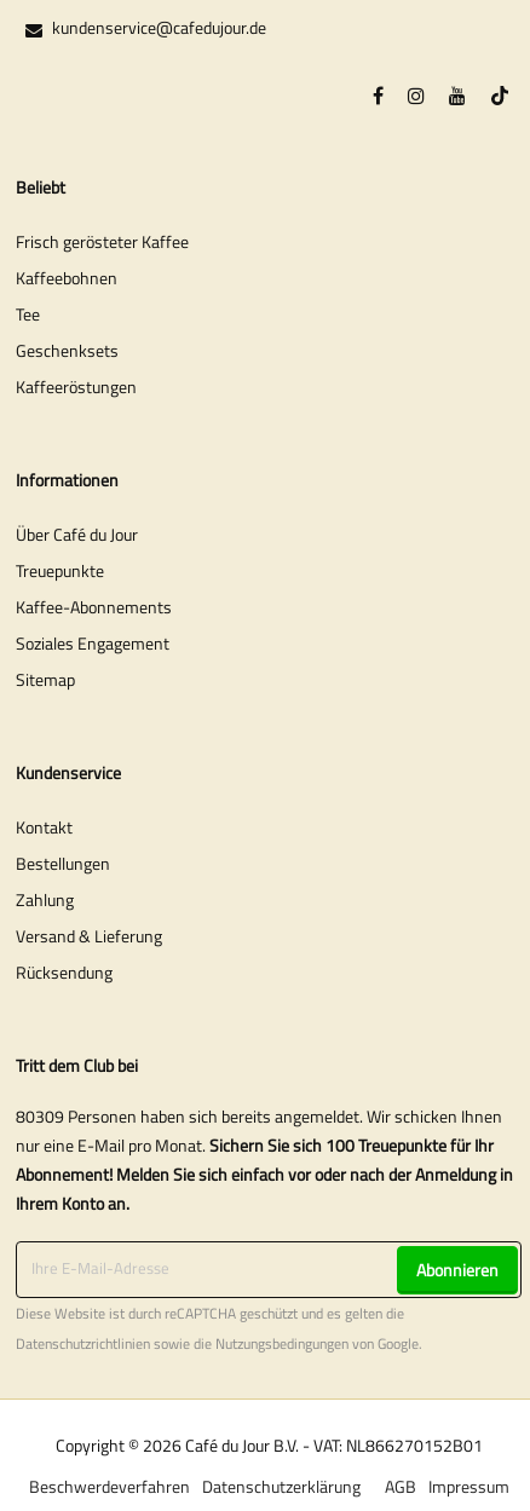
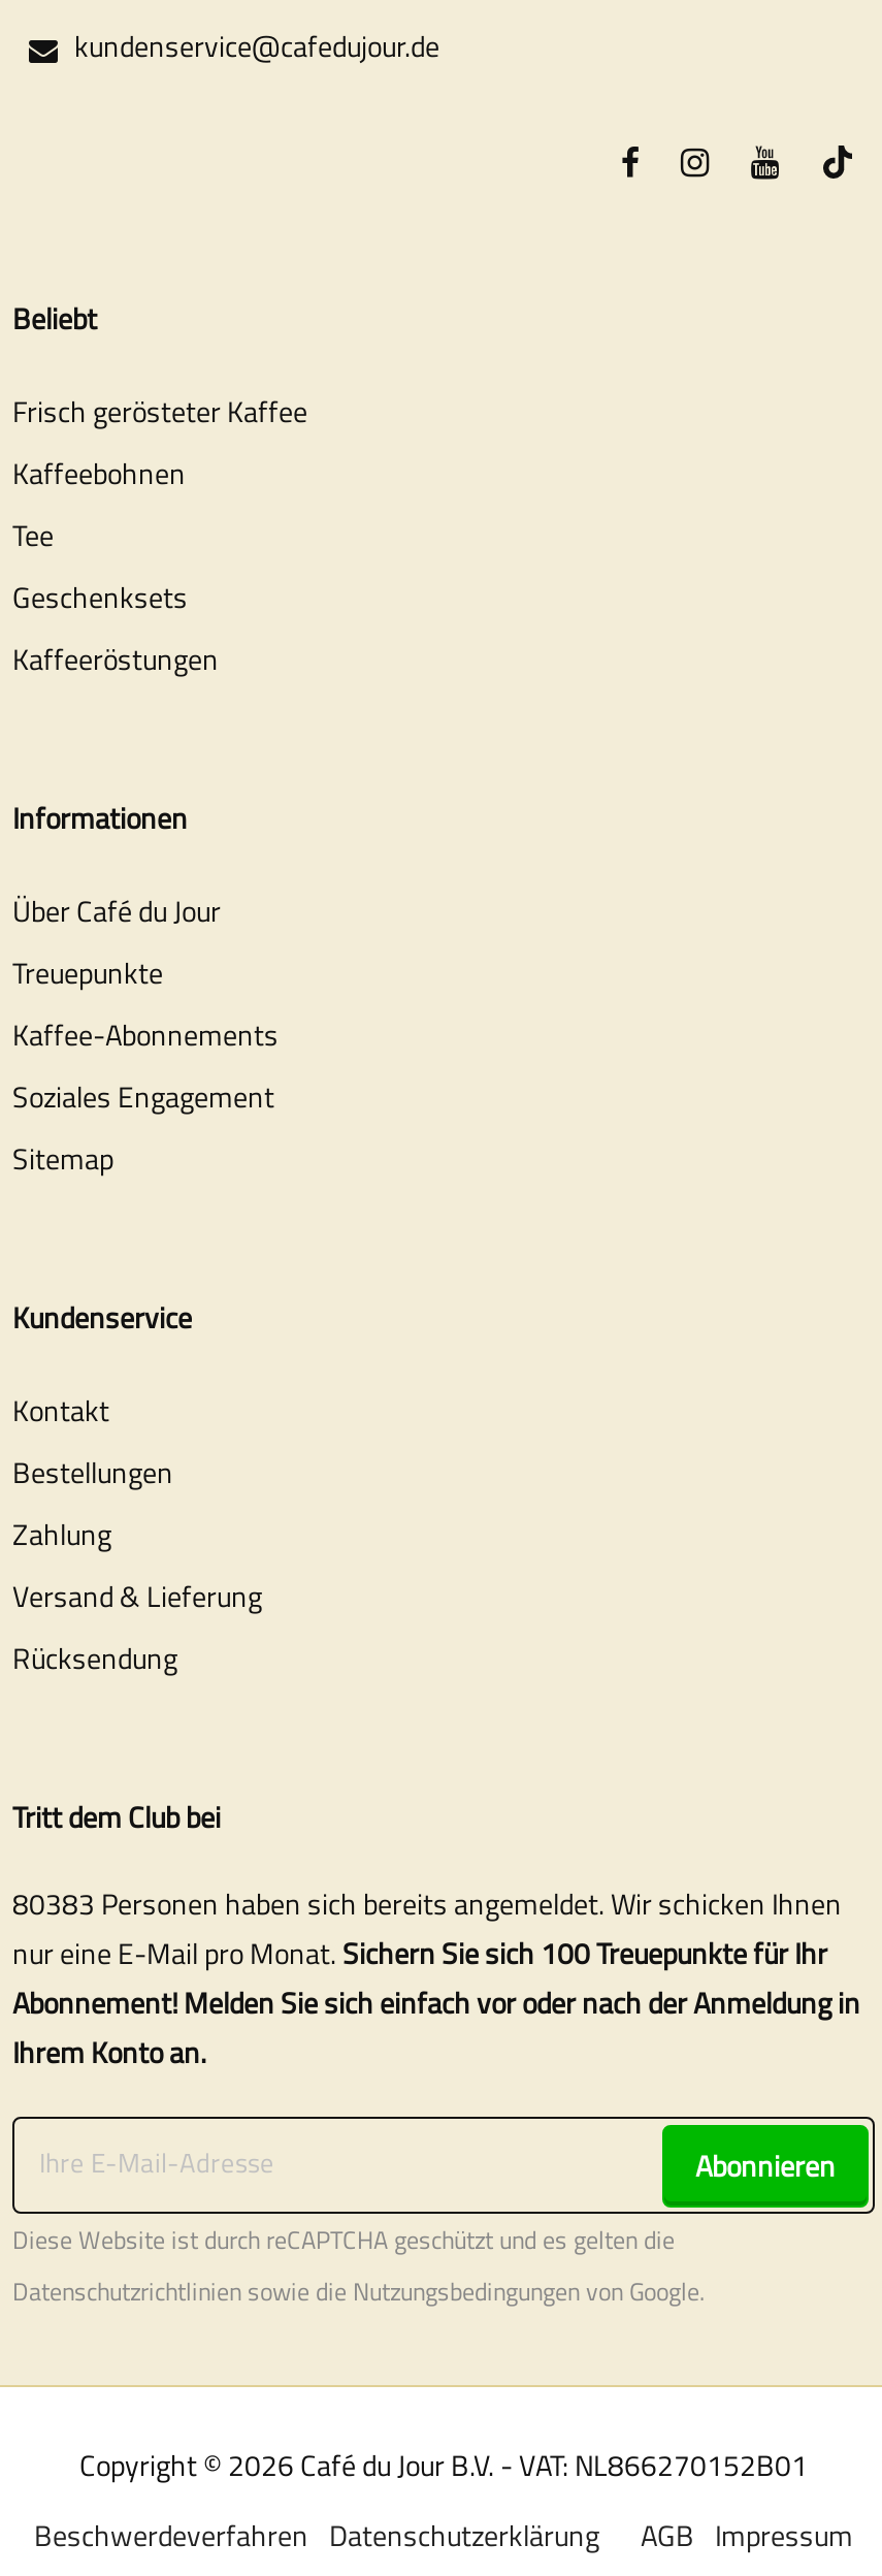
- 80309 Personen haben sich bereits angemeldet. Wir schicken Ihnen
+ 80383 Personen haben sich bereits angemeldet. Wir schicken Ihnen
